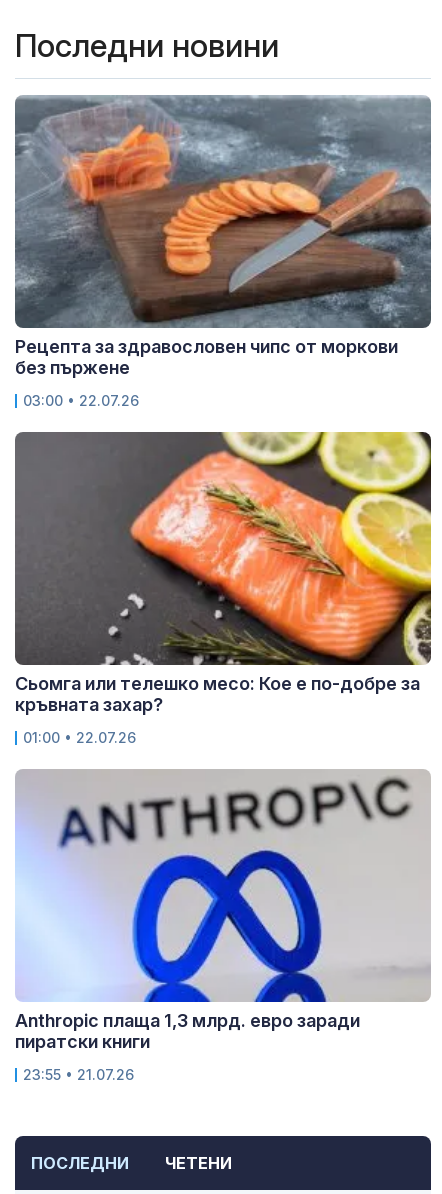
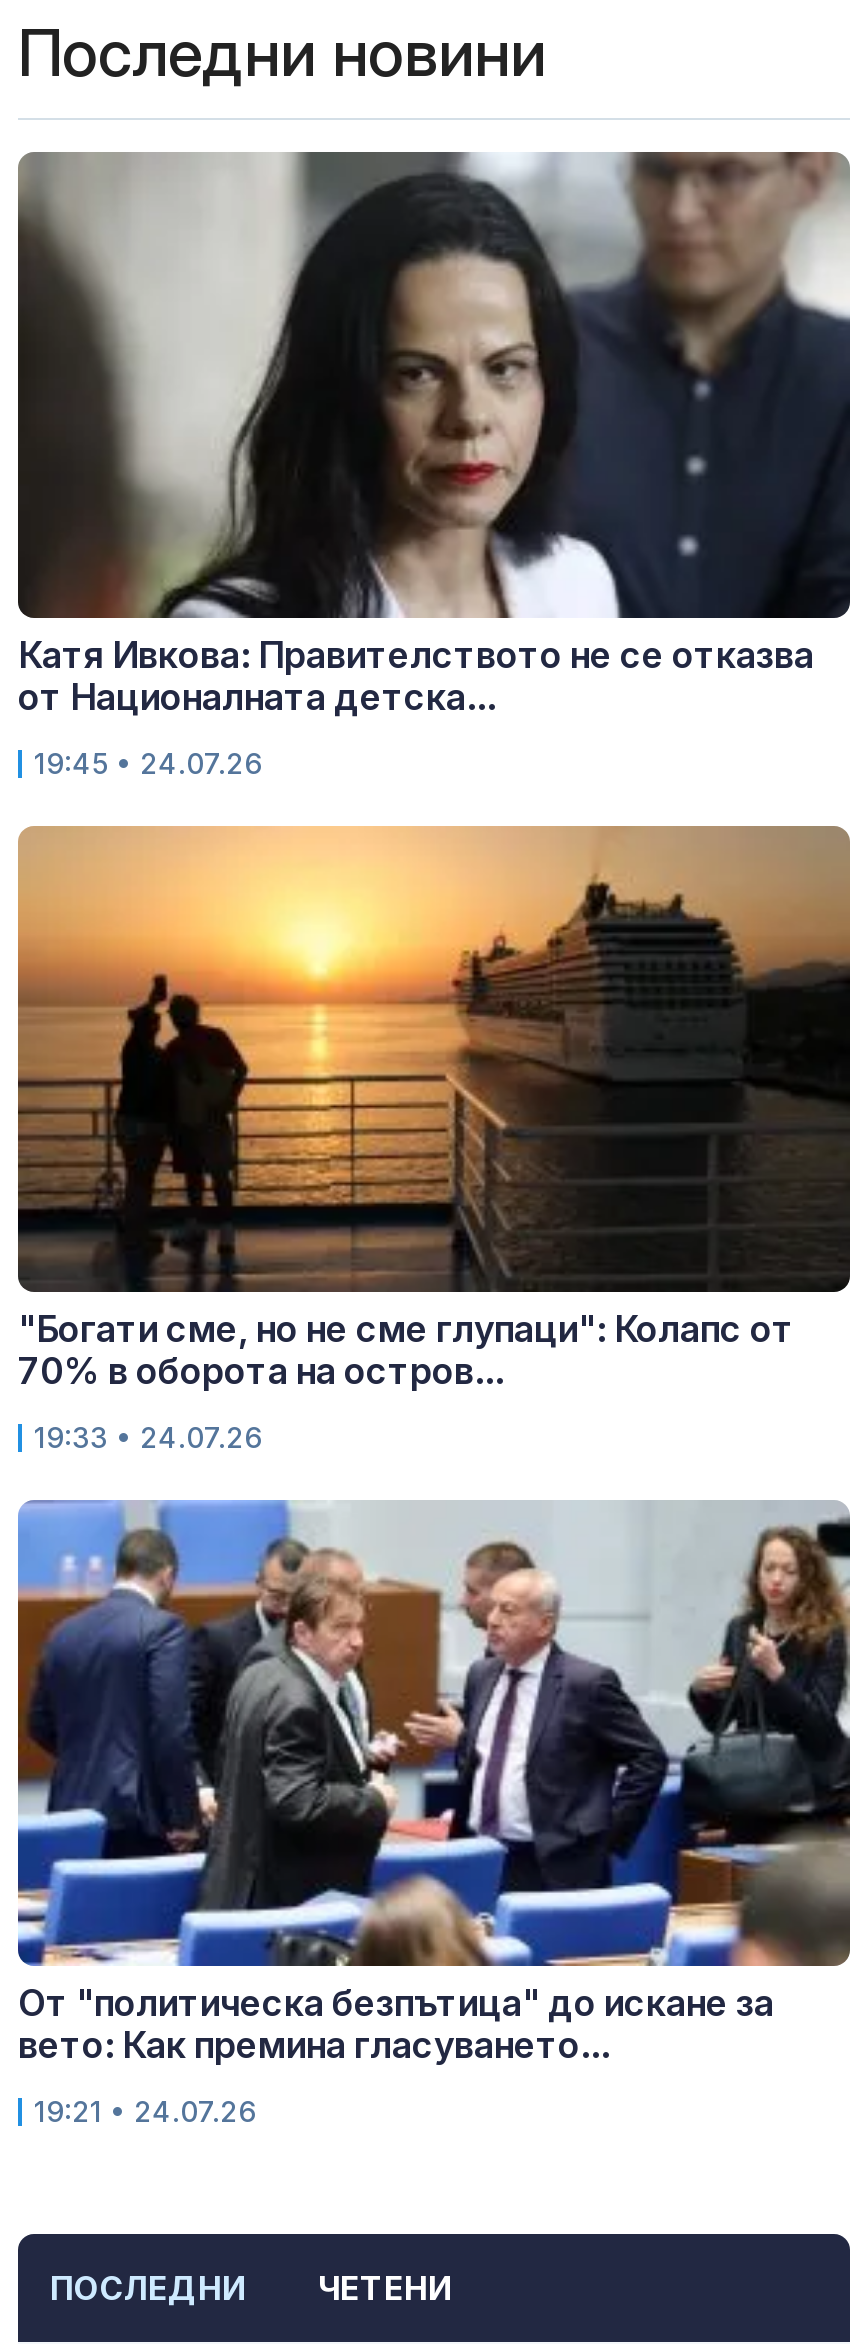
- [image]
- Рецепта за здравословен чипс от моркови
- без пържене
+ [image]
+ Катя Ивкова: Правителството не се отказва
+ от Националната детска...

- 03:00 • 22.07.26
+ 19:45 • 24.07.26

- [image]
- Сьомга или телешко месо: Кое е по-добре за
- кръвната захар?
+ [image]
+ "Богати сме, но не сме глупаци": Колапс от
+ 70% в оборота на остров...

- 01:00 • 22.07.26
+ 19:33 • 24.07.26

- [image]
- Anthropic плаща 1,3 млрд. евро заради
- пиратски книги
+ [image]
+ От "политическа безпътица" до искане за
+ вето: Как премина гласуването...

- 23:55 • 21.07.26
+ 19:21 • 24.07.26
